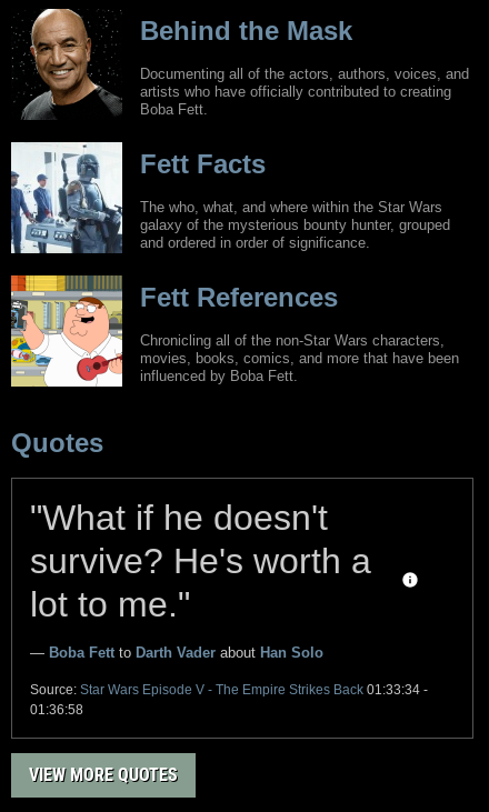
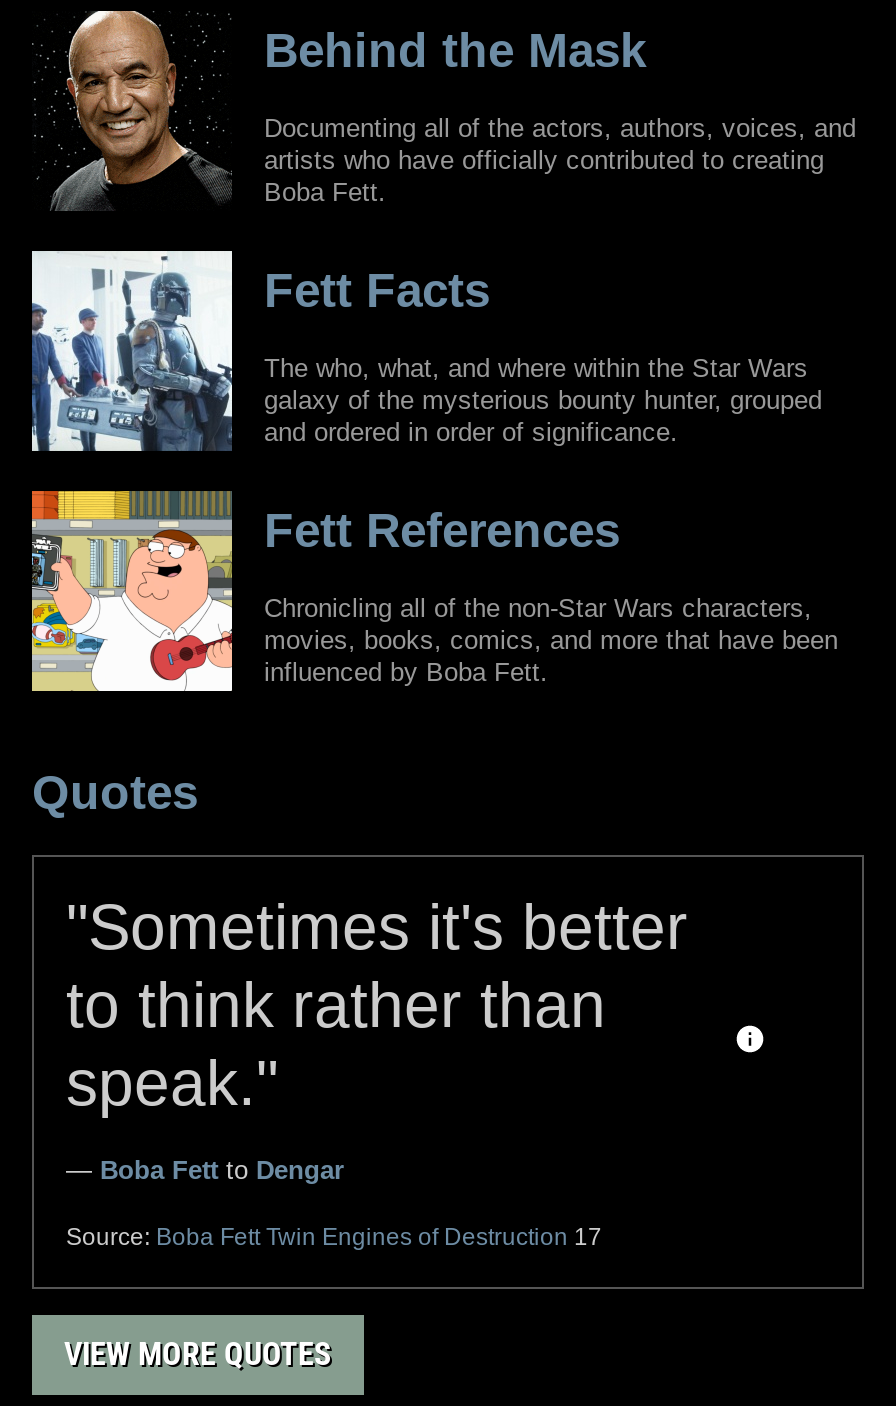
- "What if he doesn't
- survive? He's worth a
- lot to me."
+ "Sometimes it's better
+ to think rather than
+ speak."

- — Boba Fett to Darth Vader about Han Solo
+ — Boba Fett to Dengar

- Source: Star Wars Episode V - The Empire Strikes Back 01:33:34 -
- 01:36:58
+ Source: Boba Fett Twin Engines of Destruction 17
